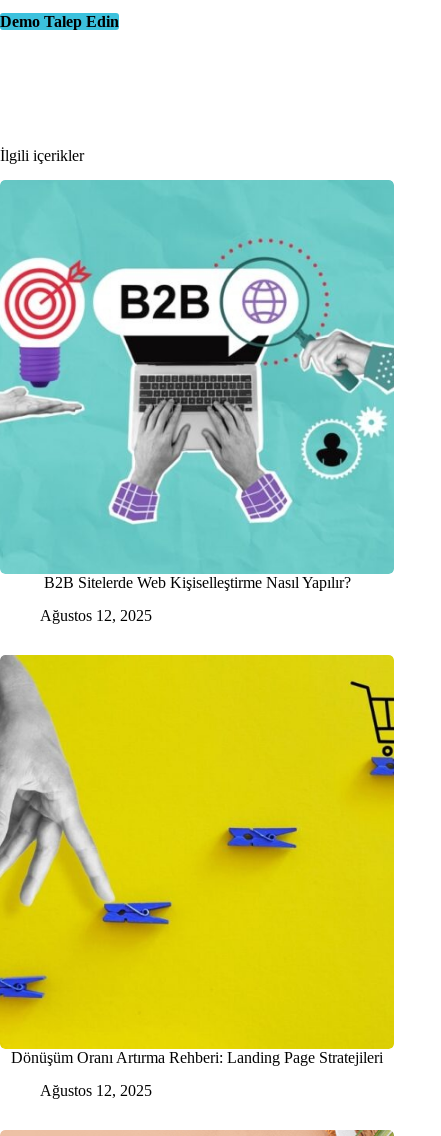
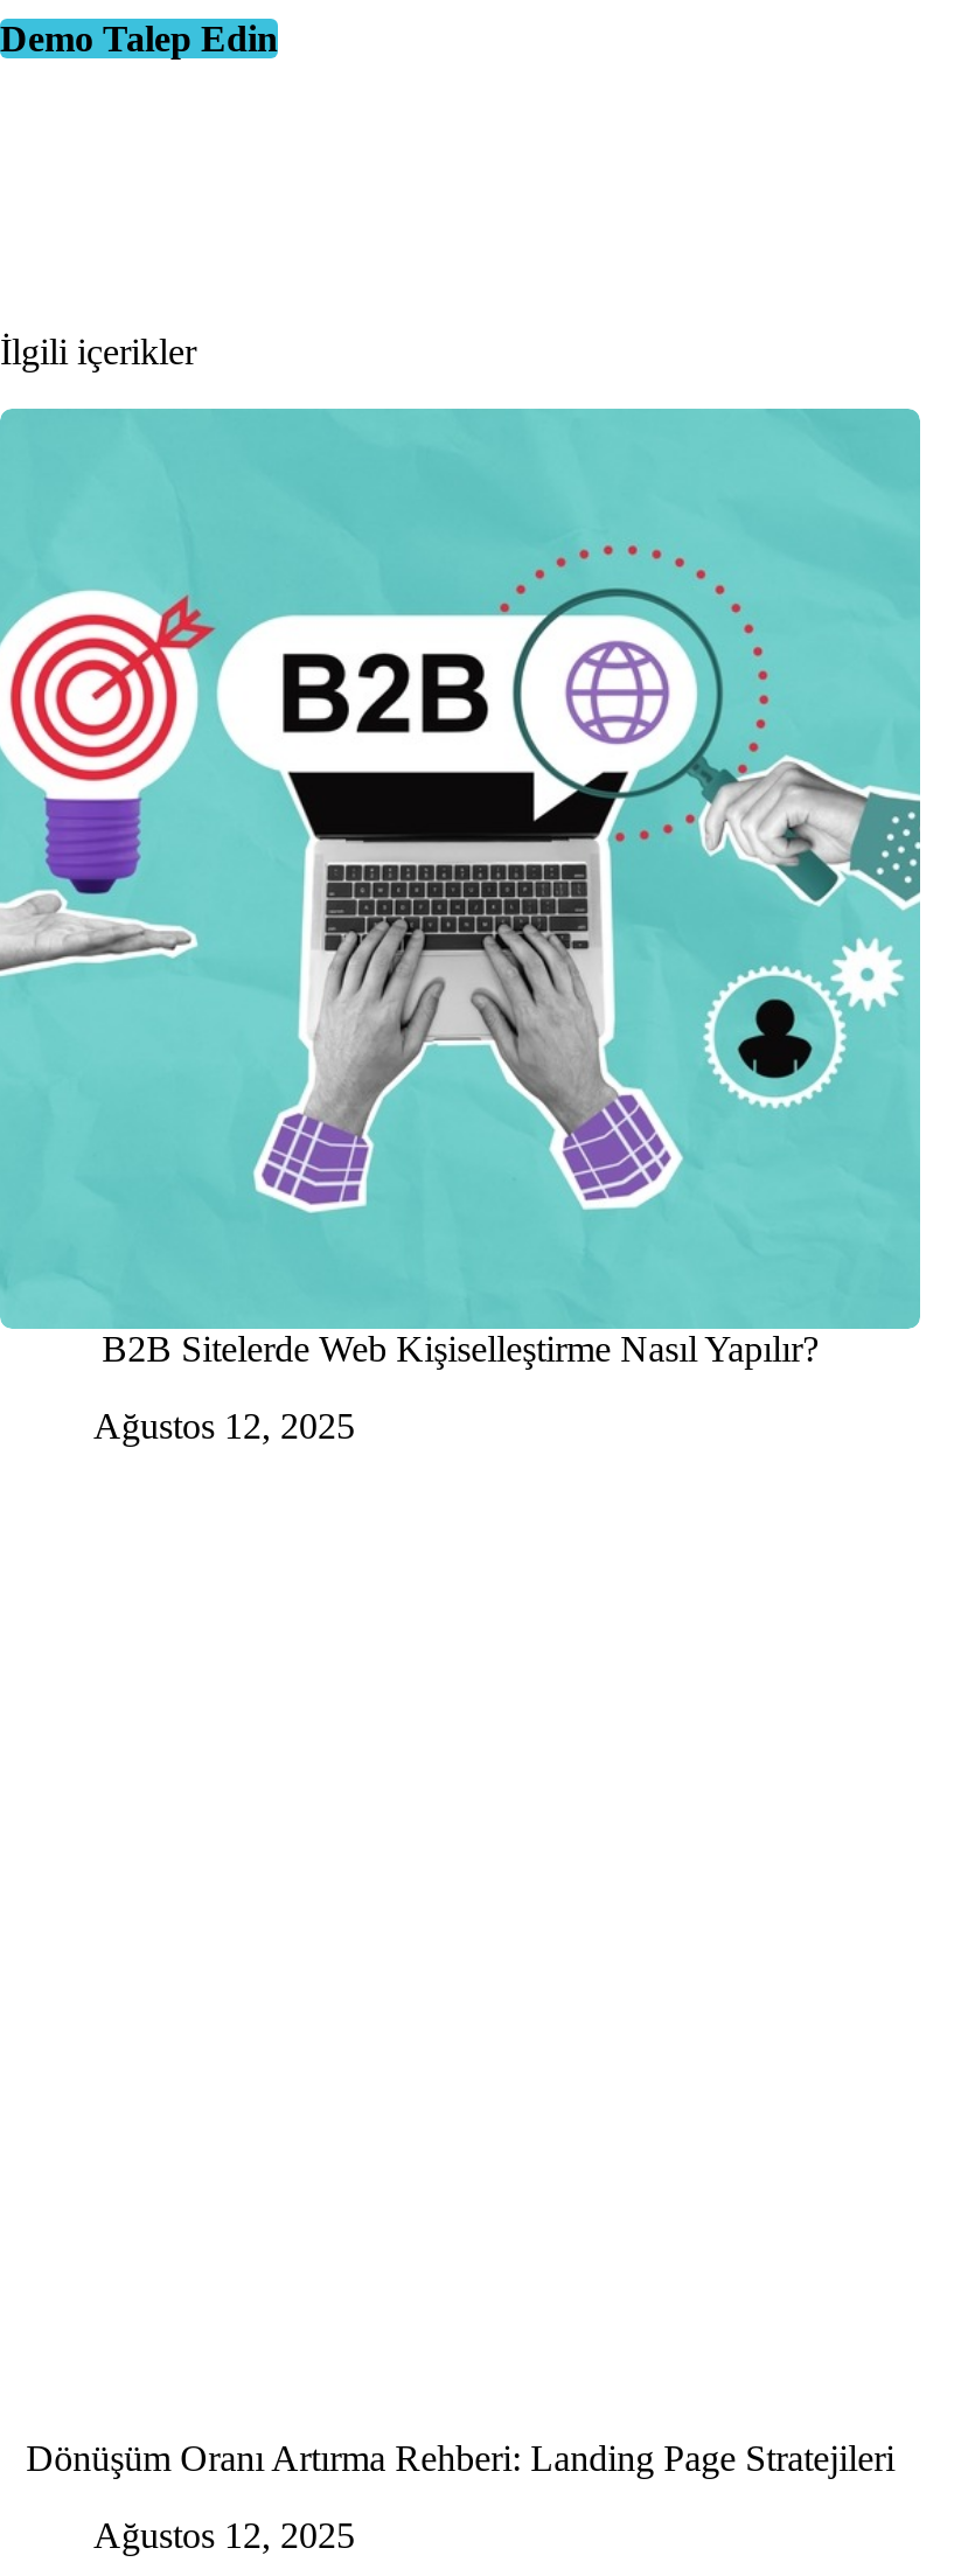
- [image]
